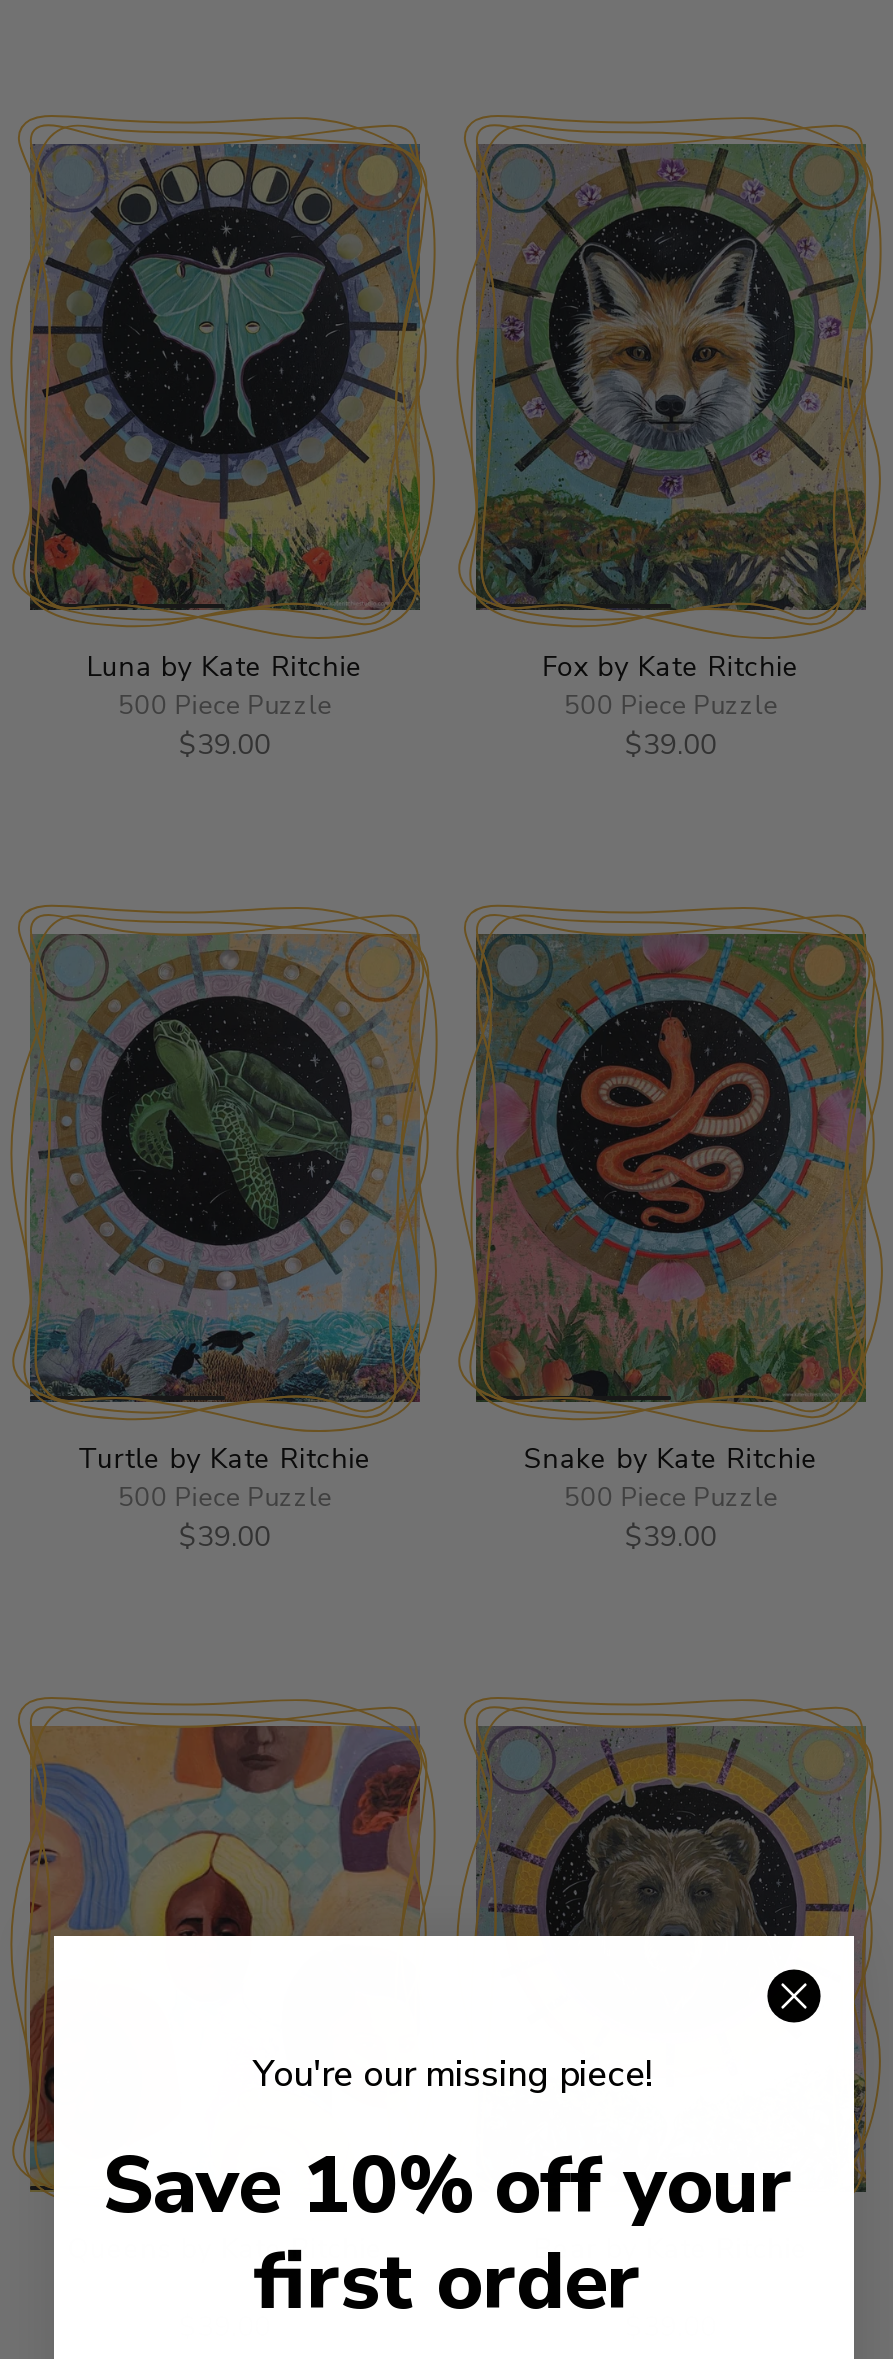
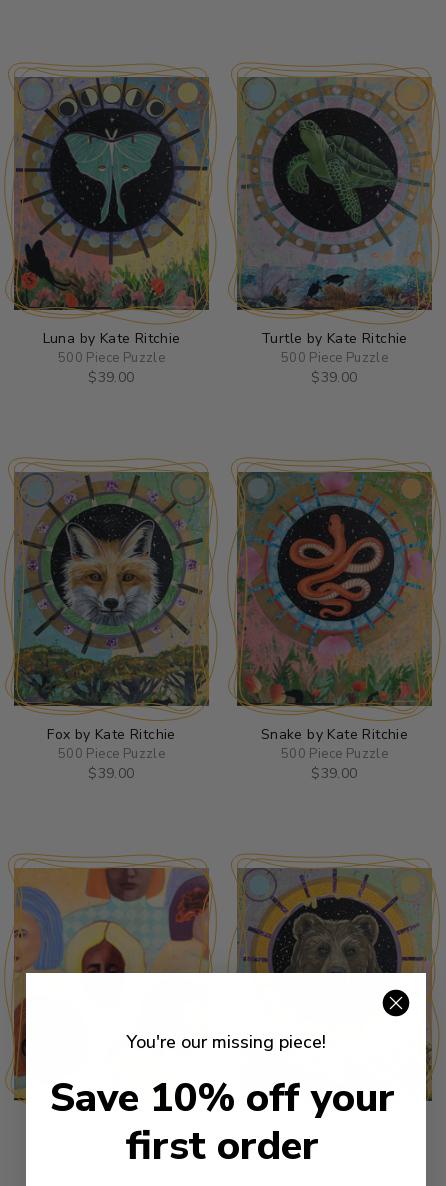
moved down: [image] | Fox by Kate Ritchie

moved up: [image] | Turtle by Kate Ritchie
